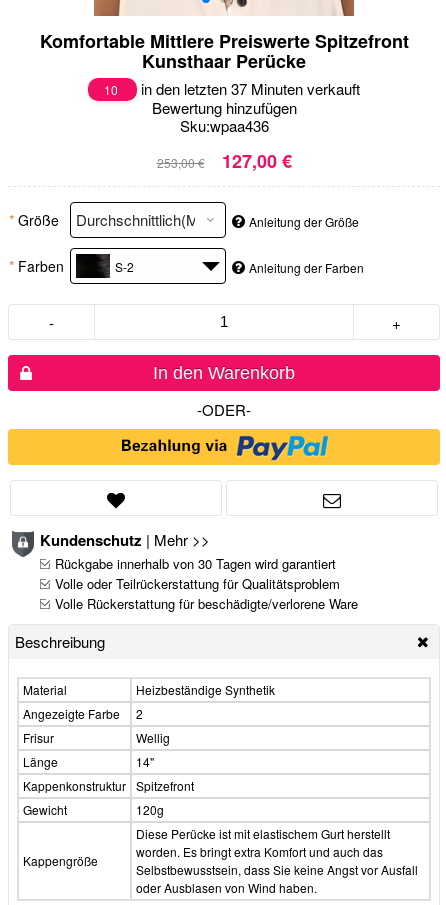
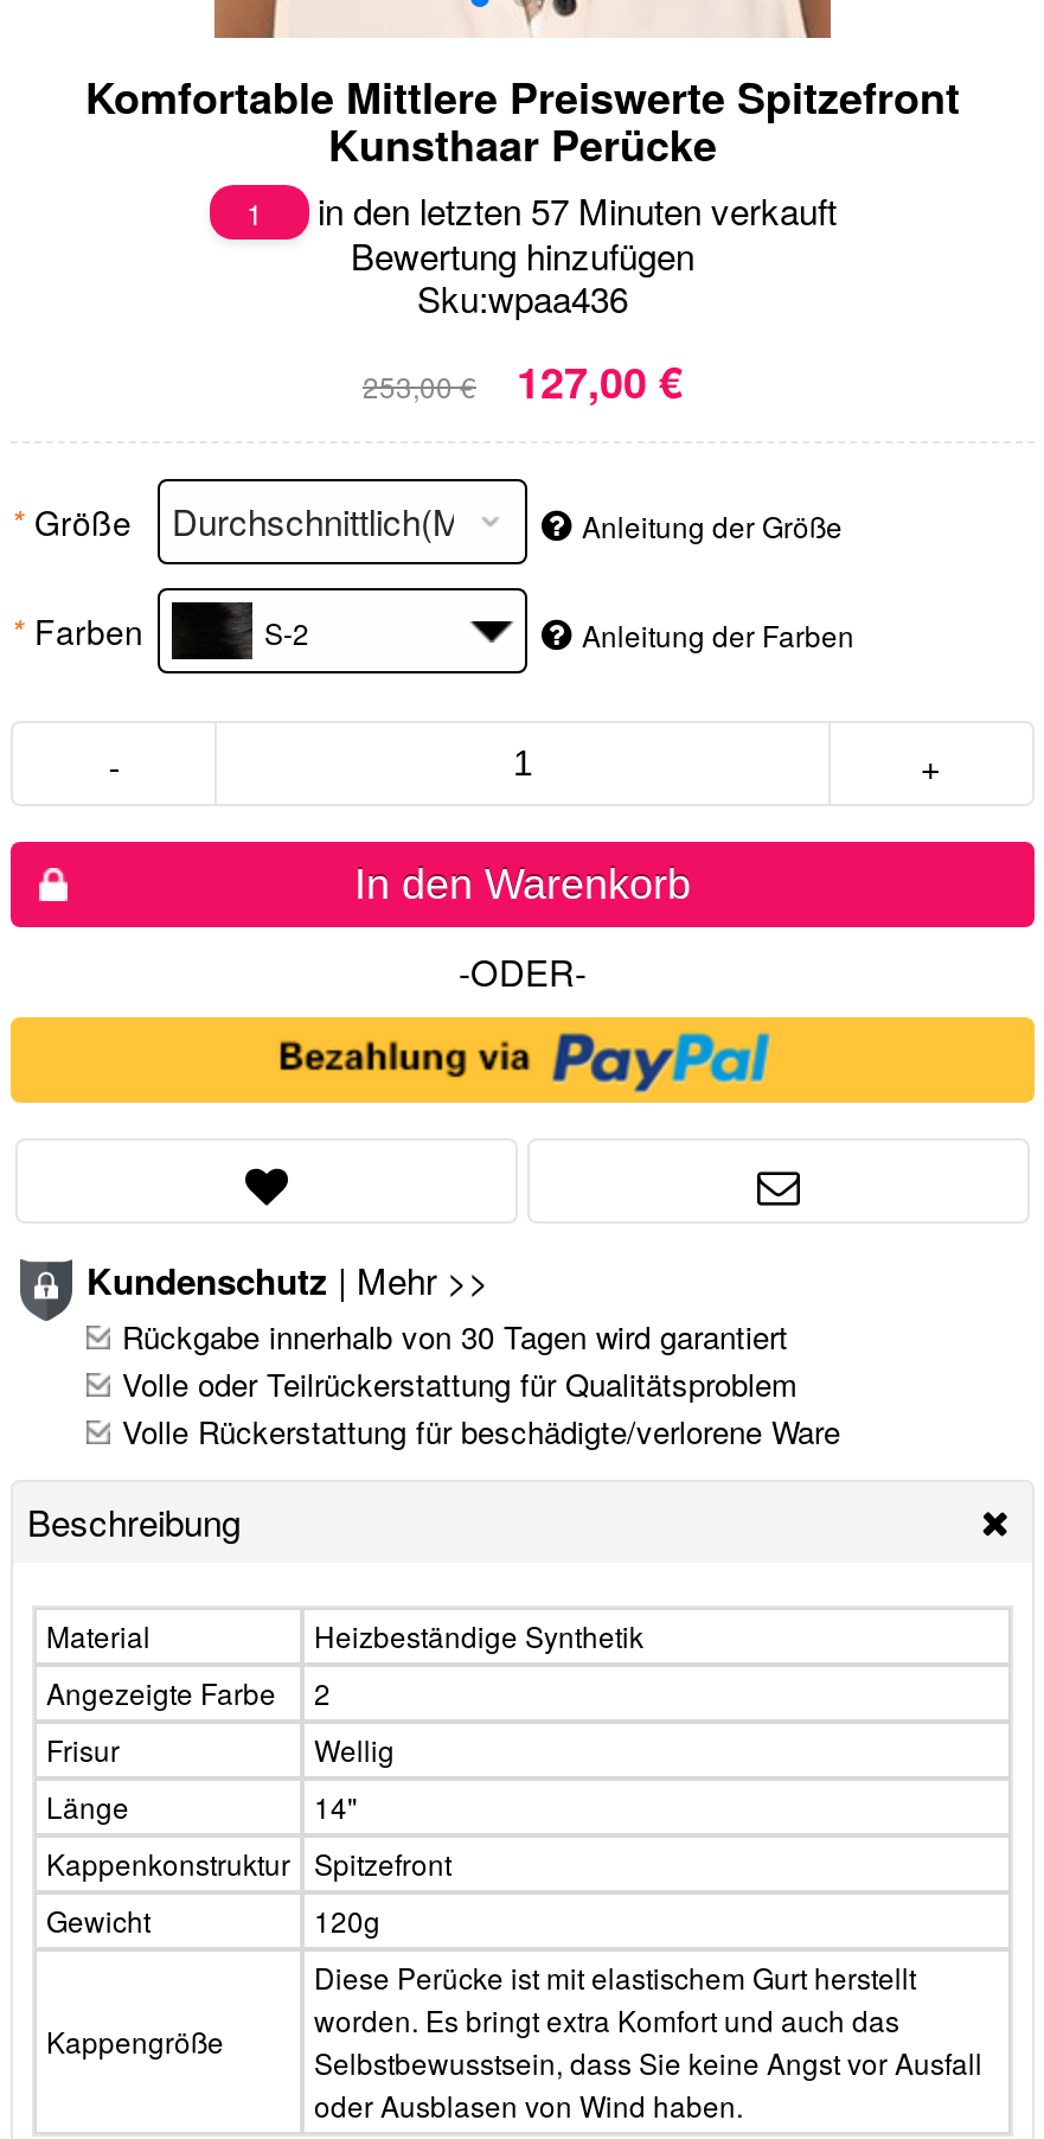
- 10
+ 1

- in den letzten 37 Minuten verkauft
+ in den letzten 57 Minuten verkauft
